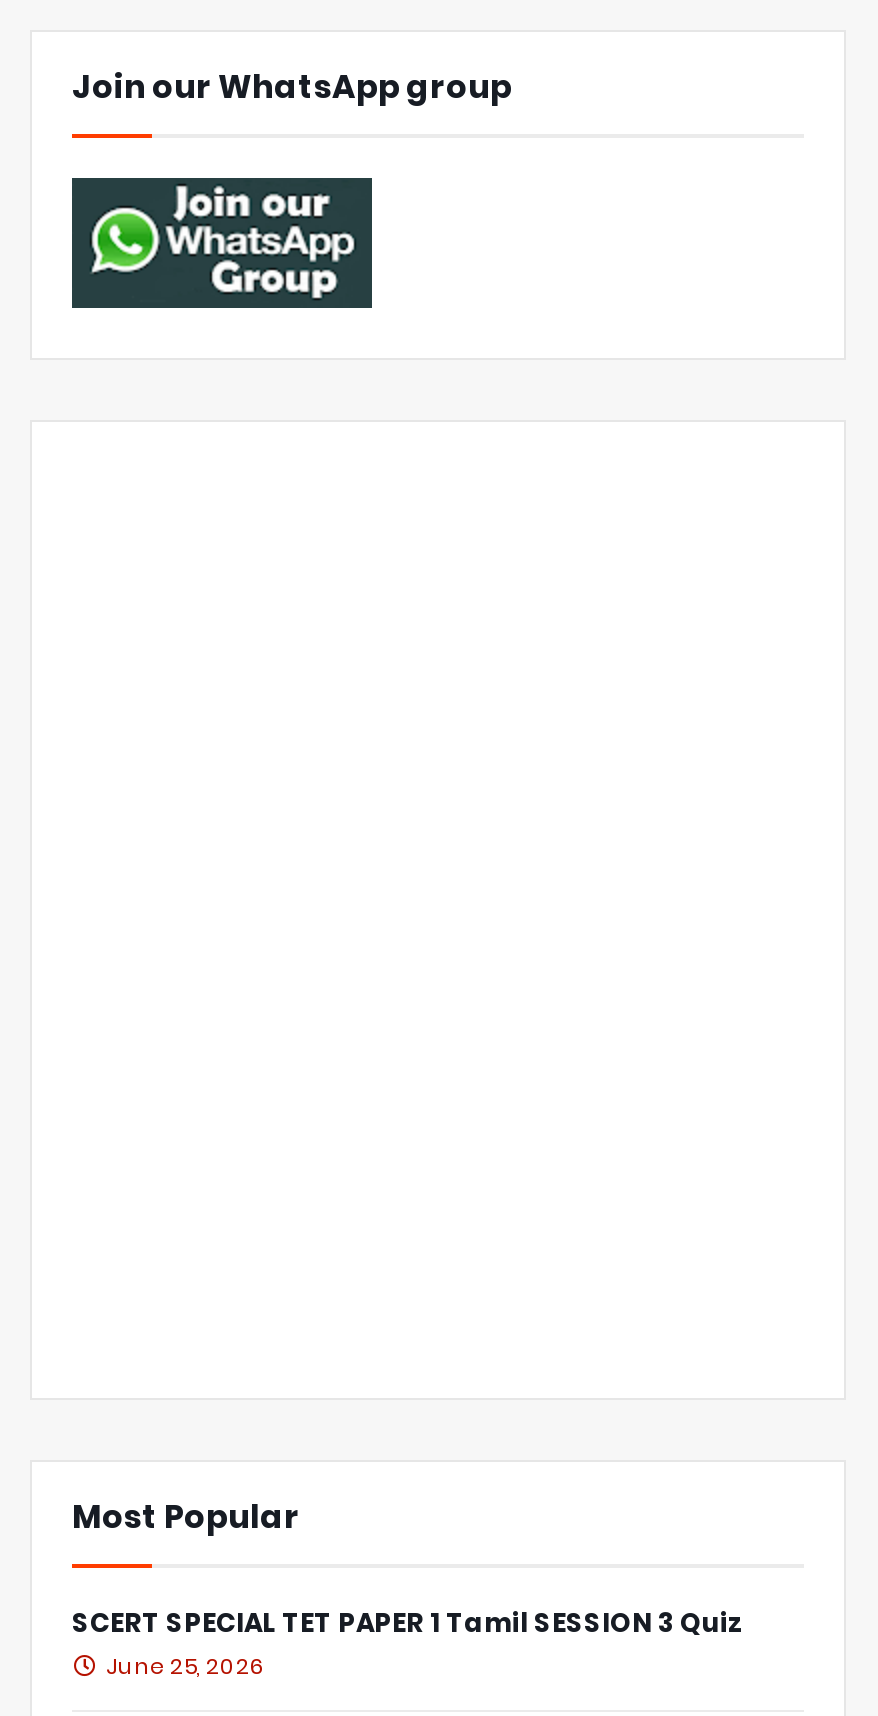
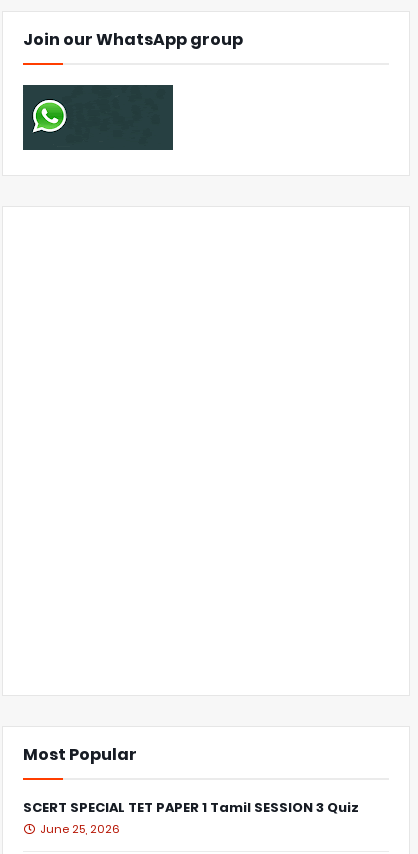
- [image]
